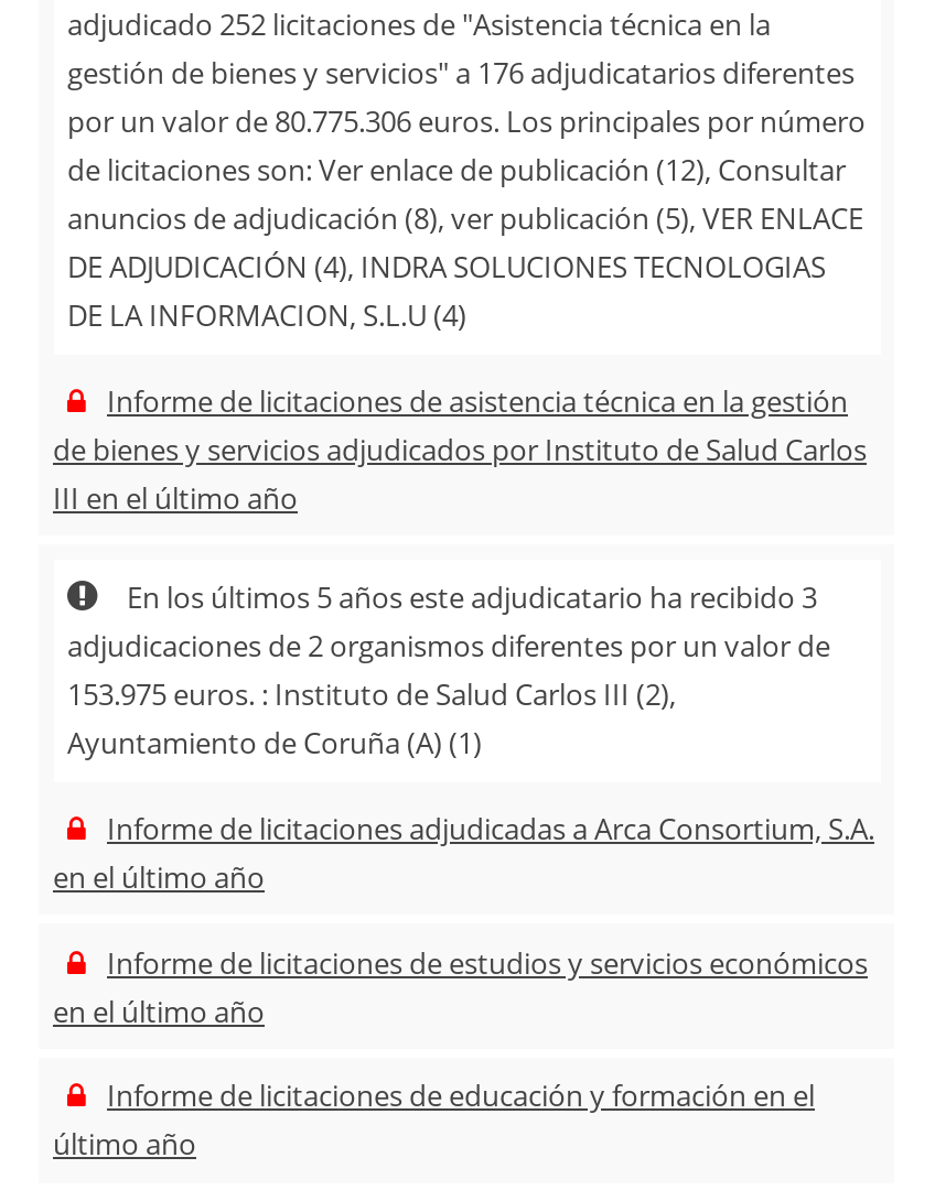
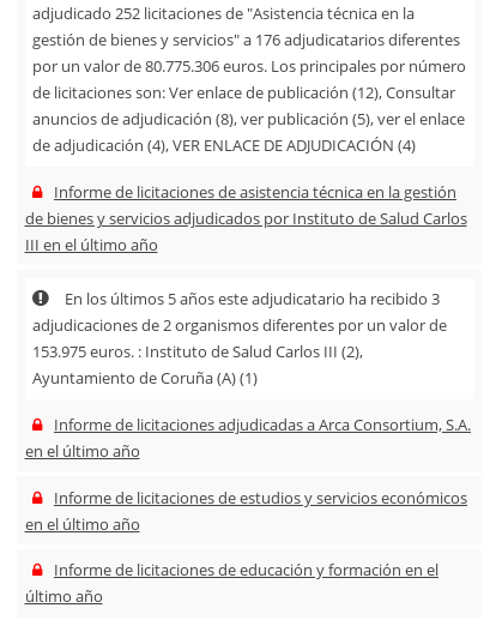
- anuncios de adjudicación (8), ver publicación (5), VER ENLACE
- DE ADJUDICACIÓN (4), INDRA SOLUCIONES TECNOLOGIAS
- DE LA INFORMACION, S.L.U (4)
+ anuncios de adjudicación (8), ver publicación (5), ver el enlace
+ de adjudicación (4), VER ENLACE DE ADJUDICACIÓN (4)
